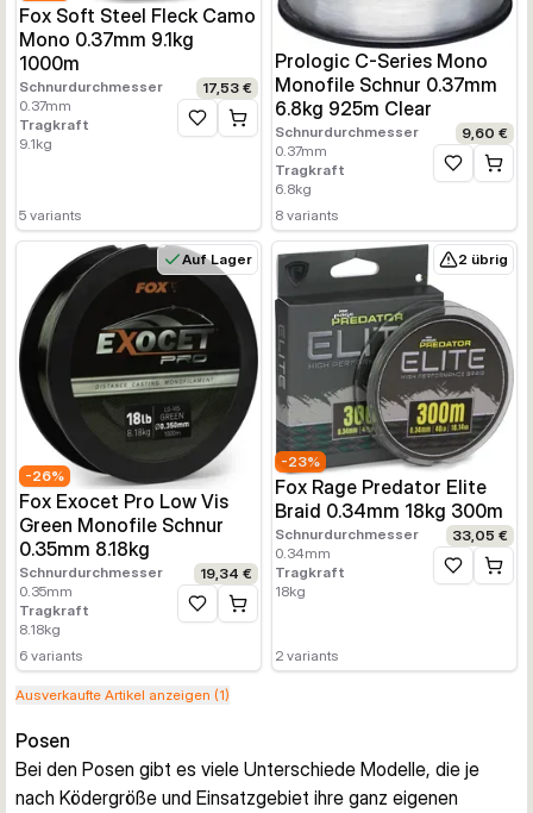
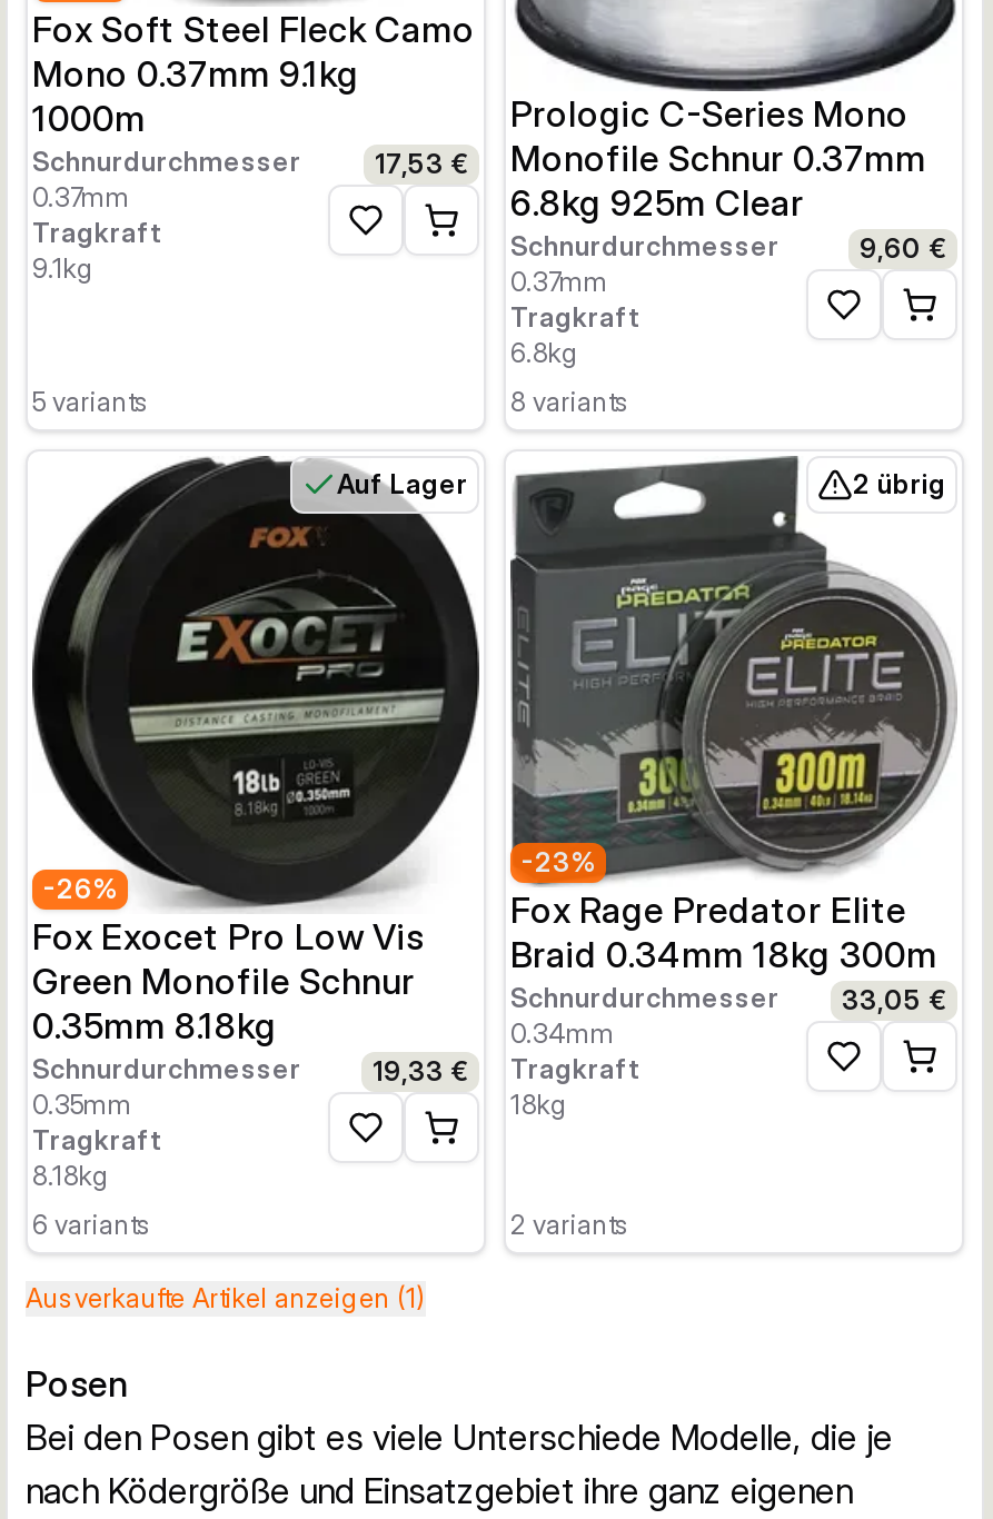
- 19,34 € Tragkraft
+ 19,33 € Tragkraft
